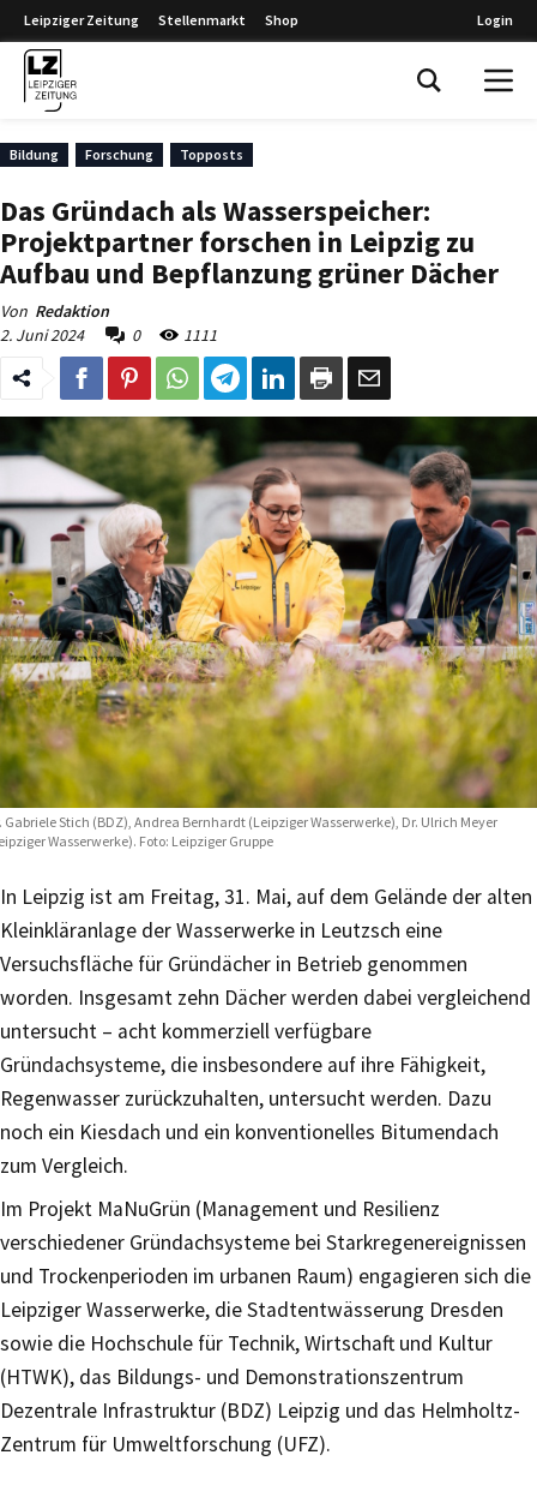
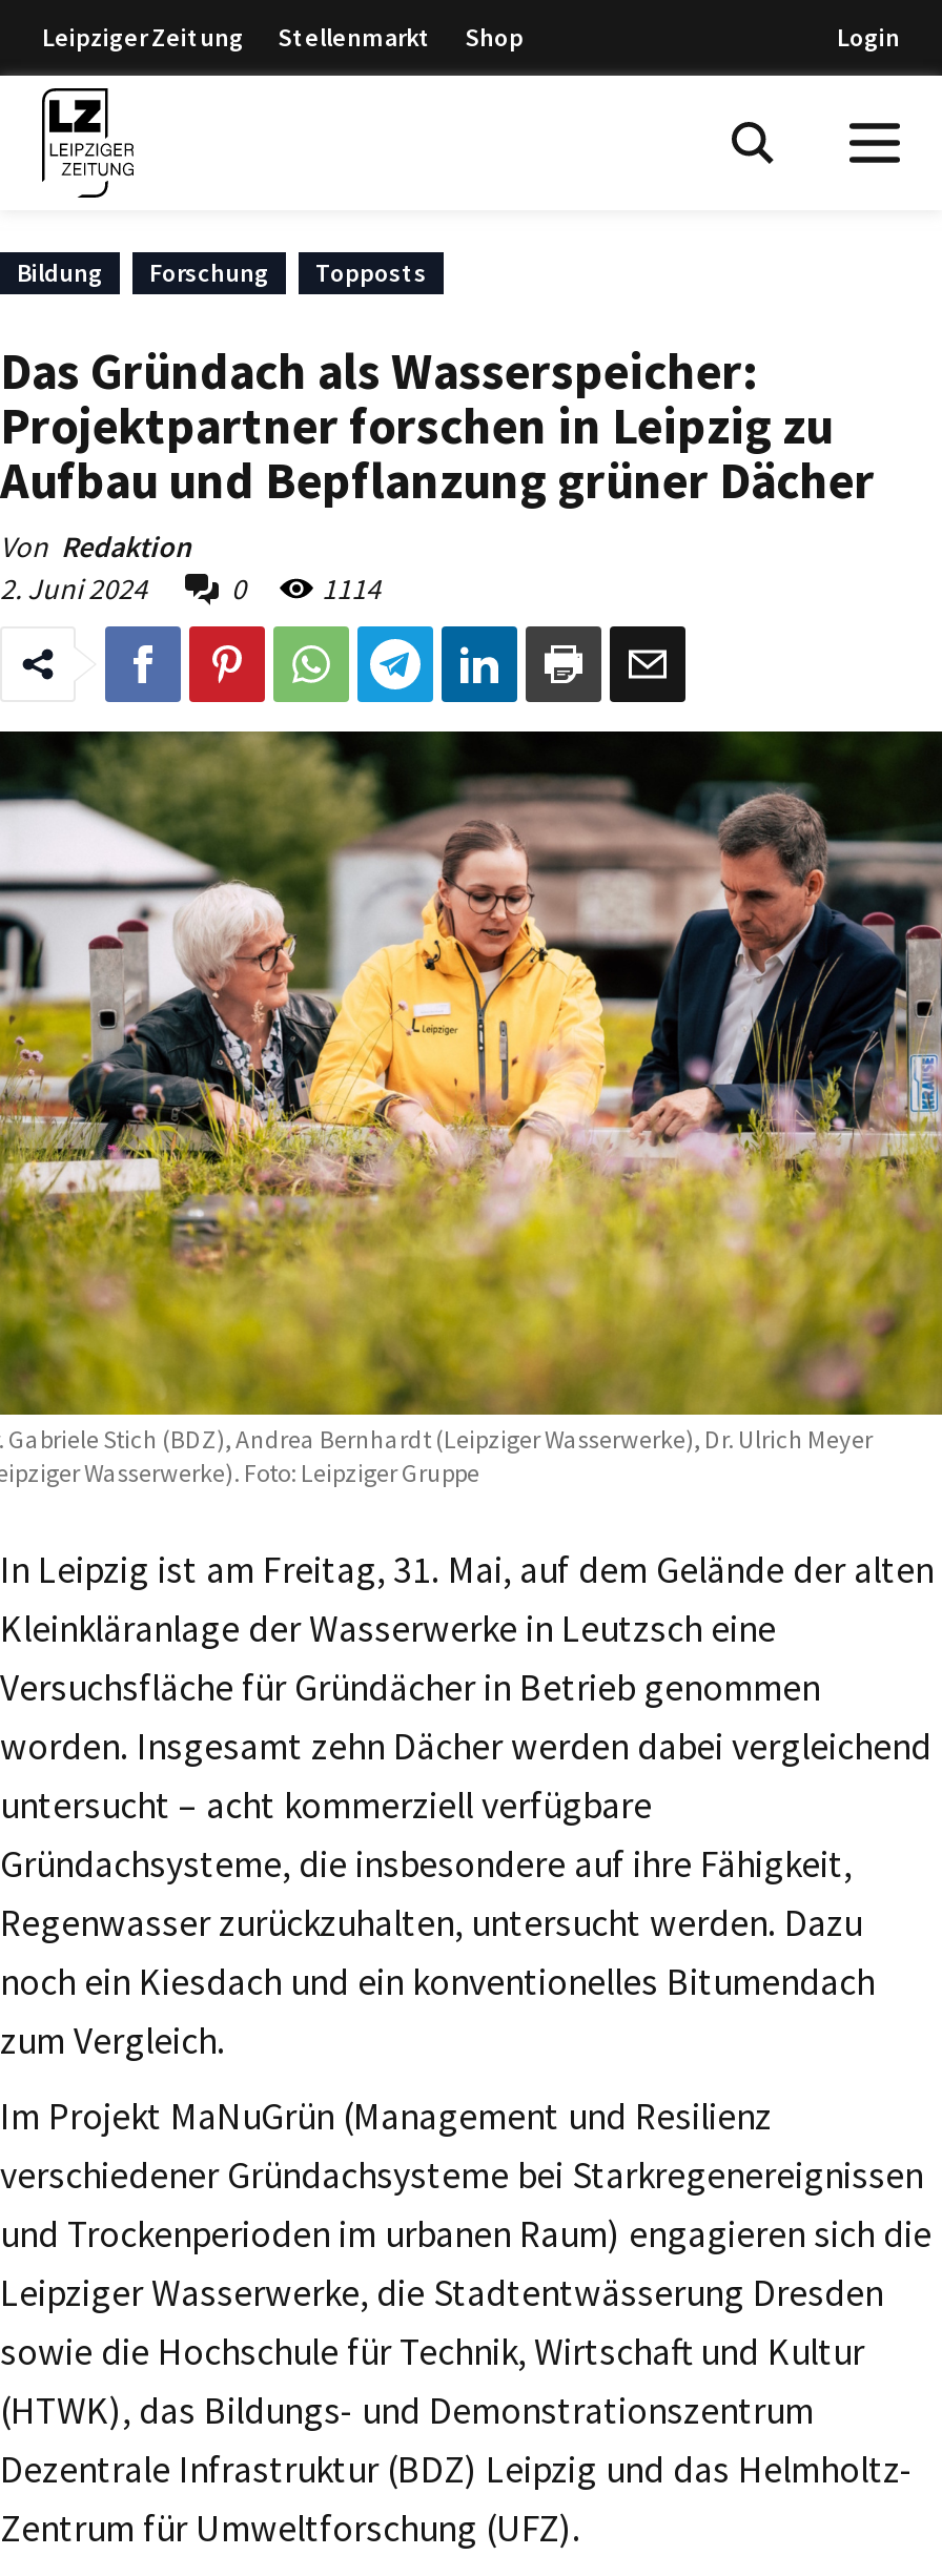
- 0 1111
+ 0 1114
